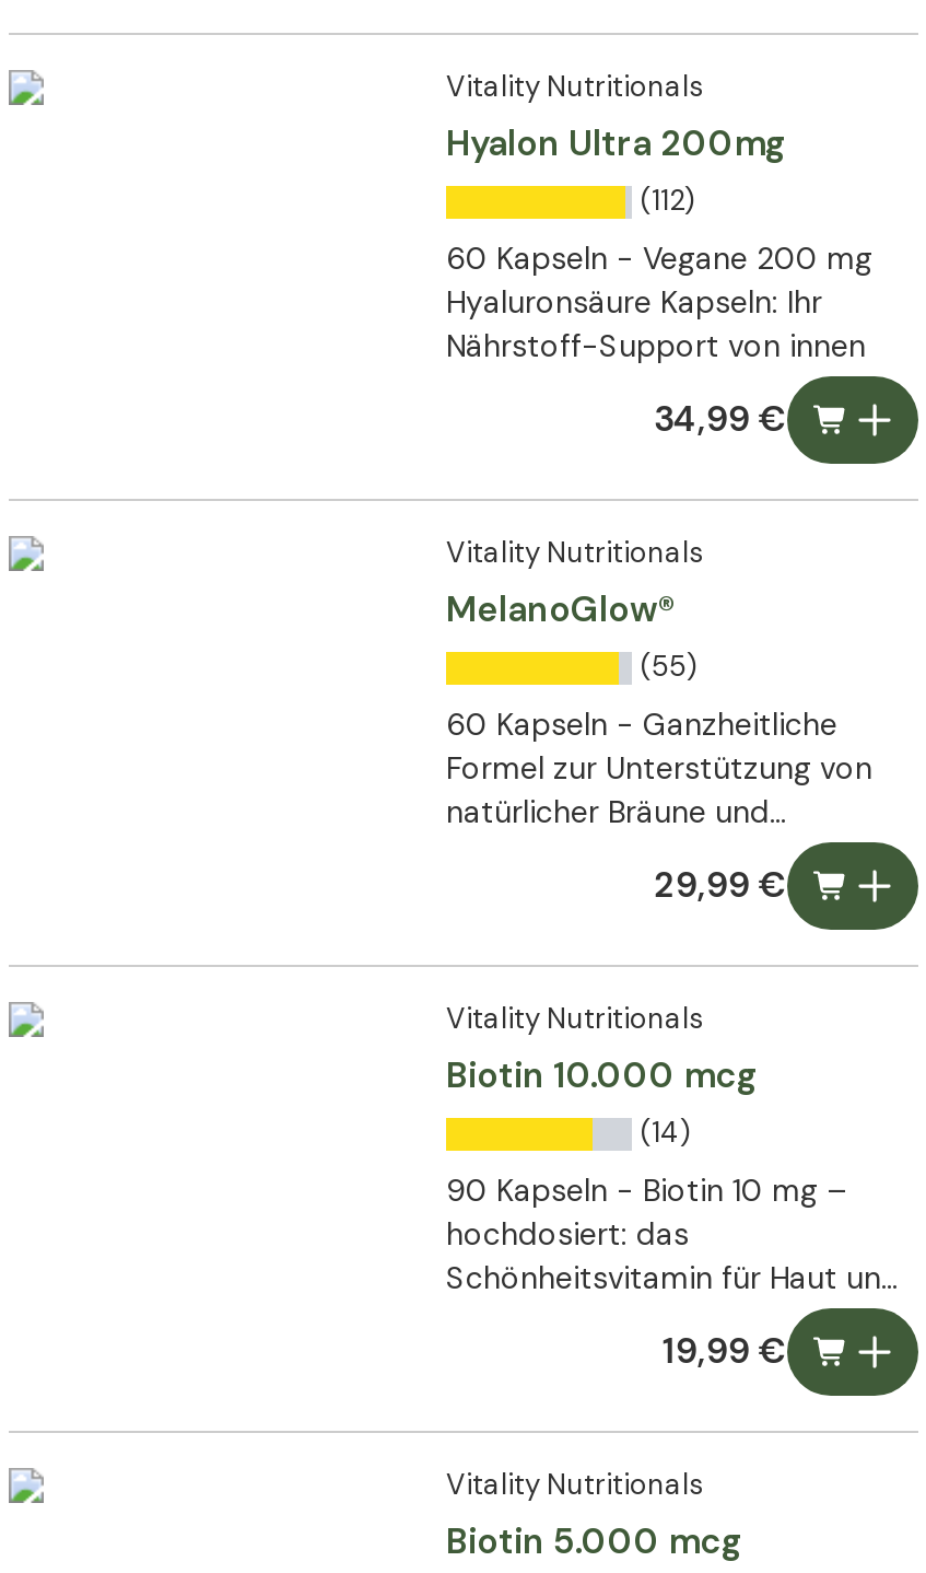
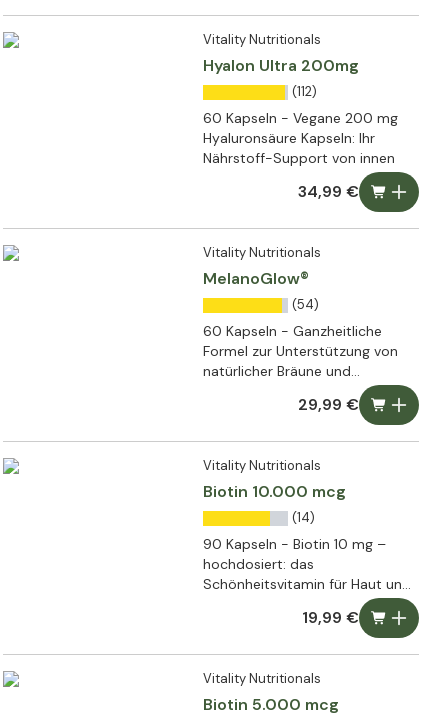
- (55)
+ (54)
